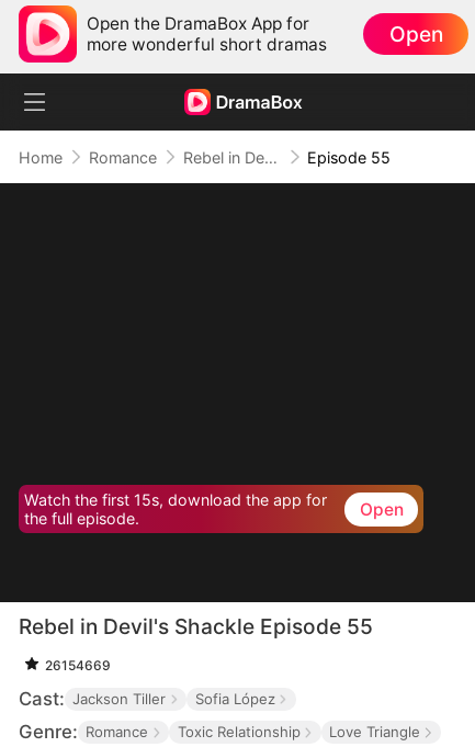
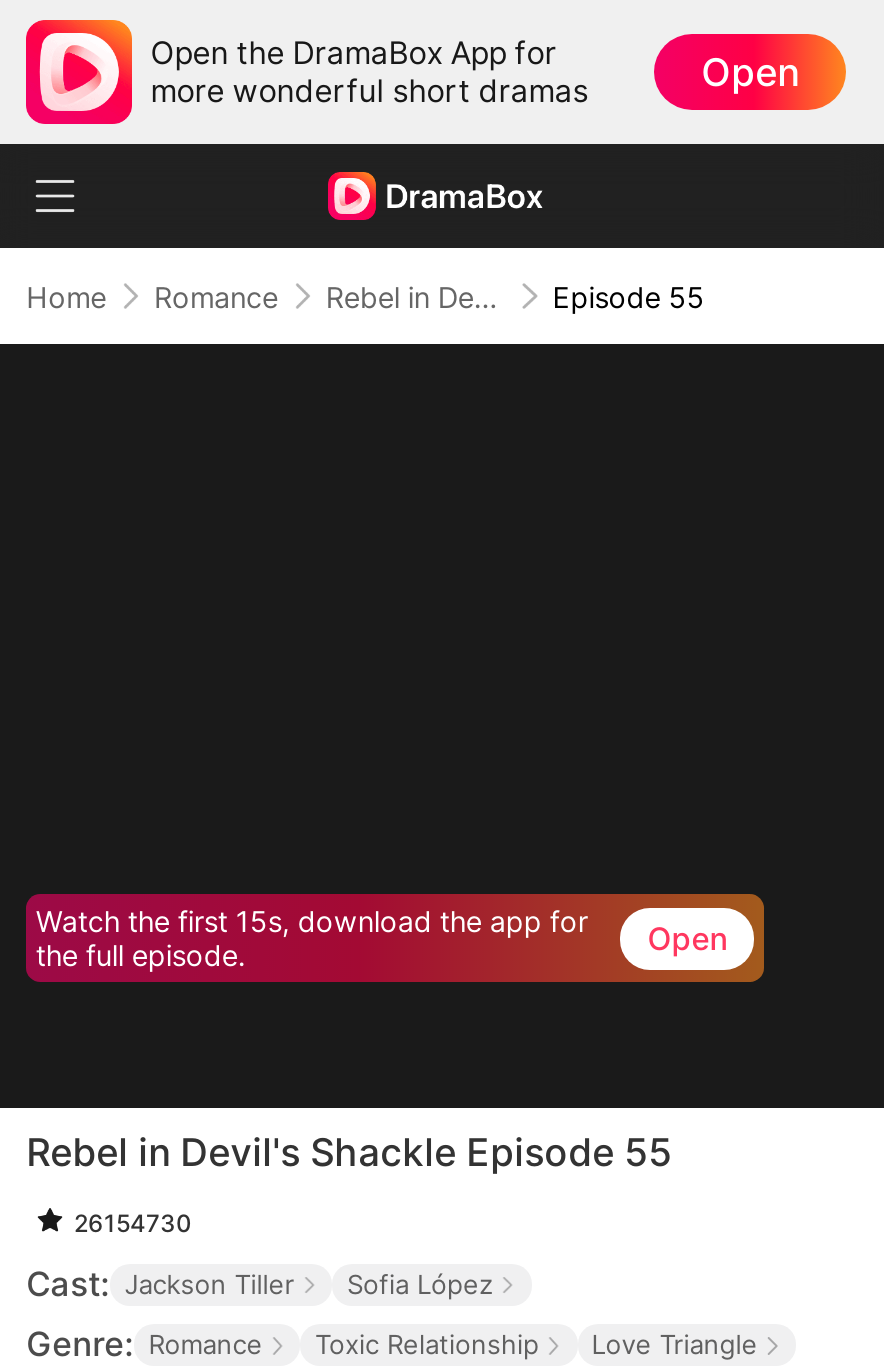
- 26154669
+ 26154730
